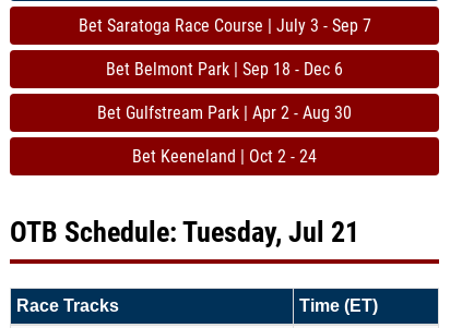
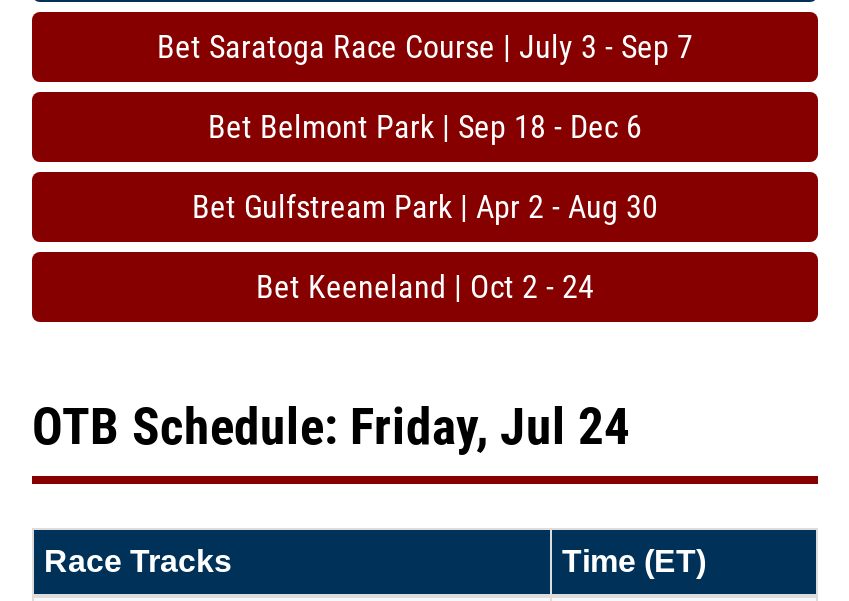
- OTB Schedule: Tuesday, Jul 21
+ OTB Schedule: Friday, Jul 24
